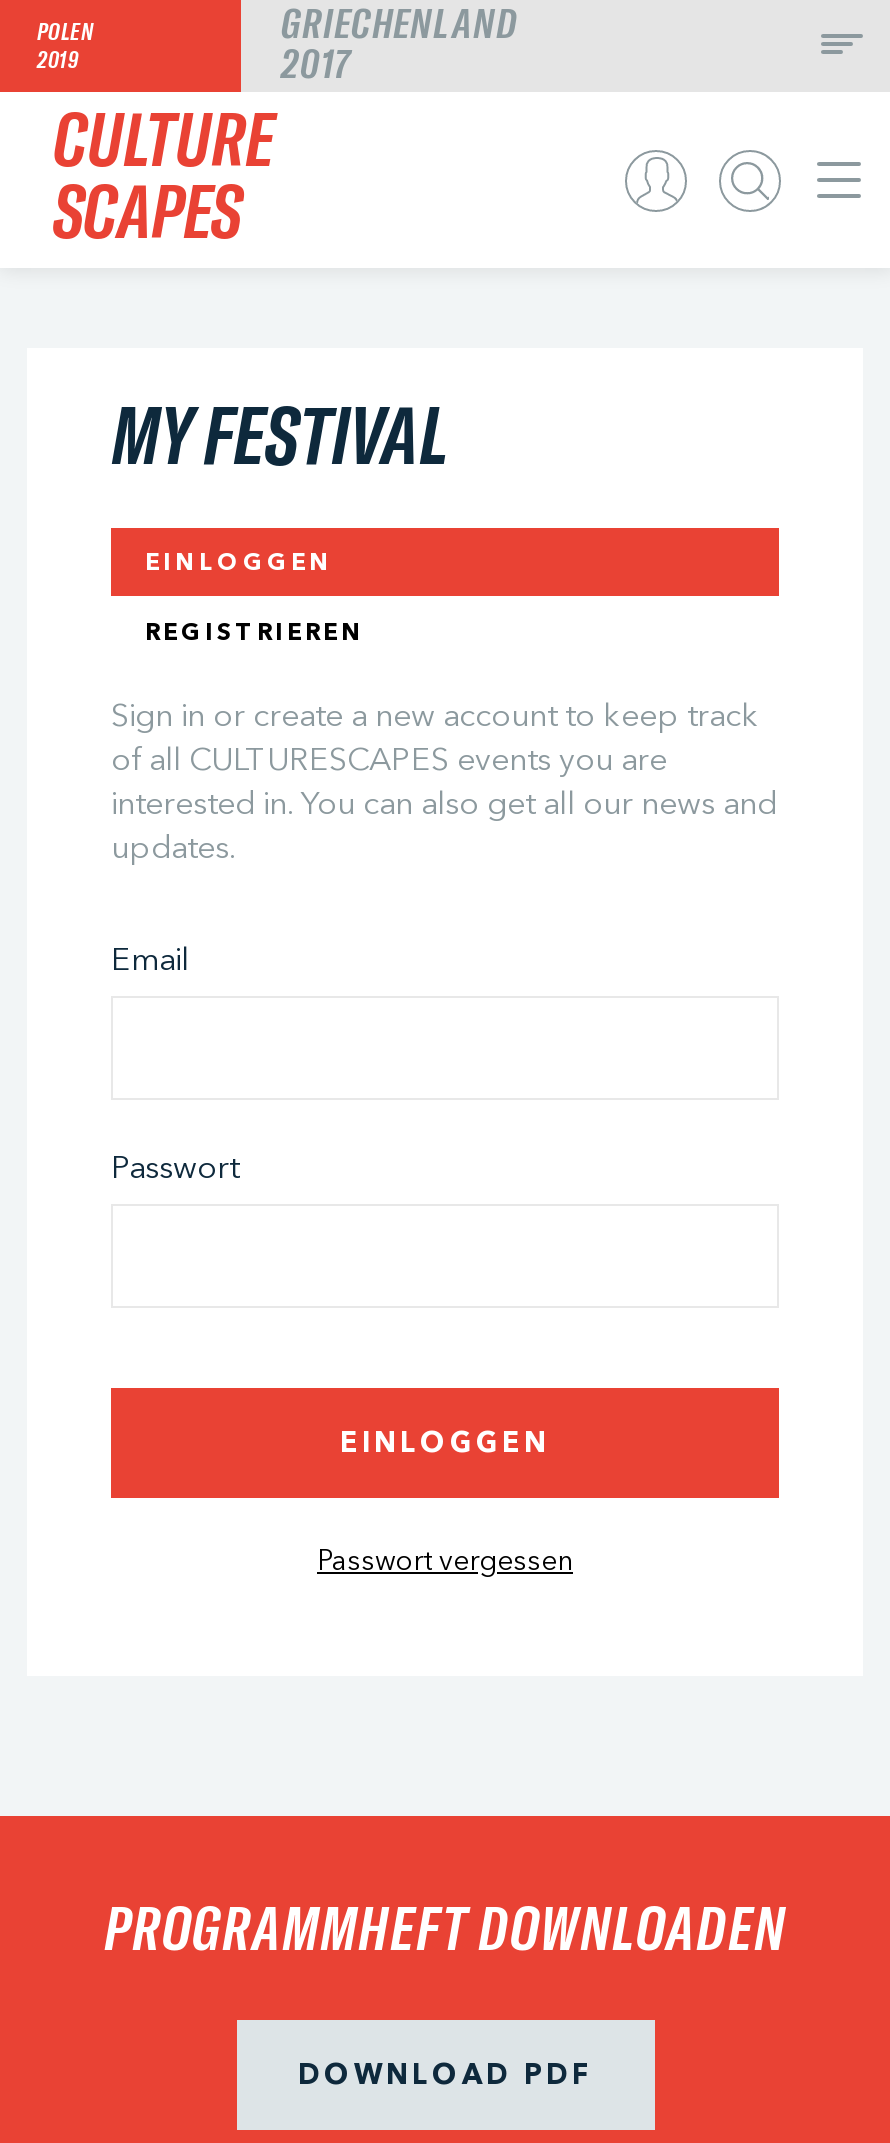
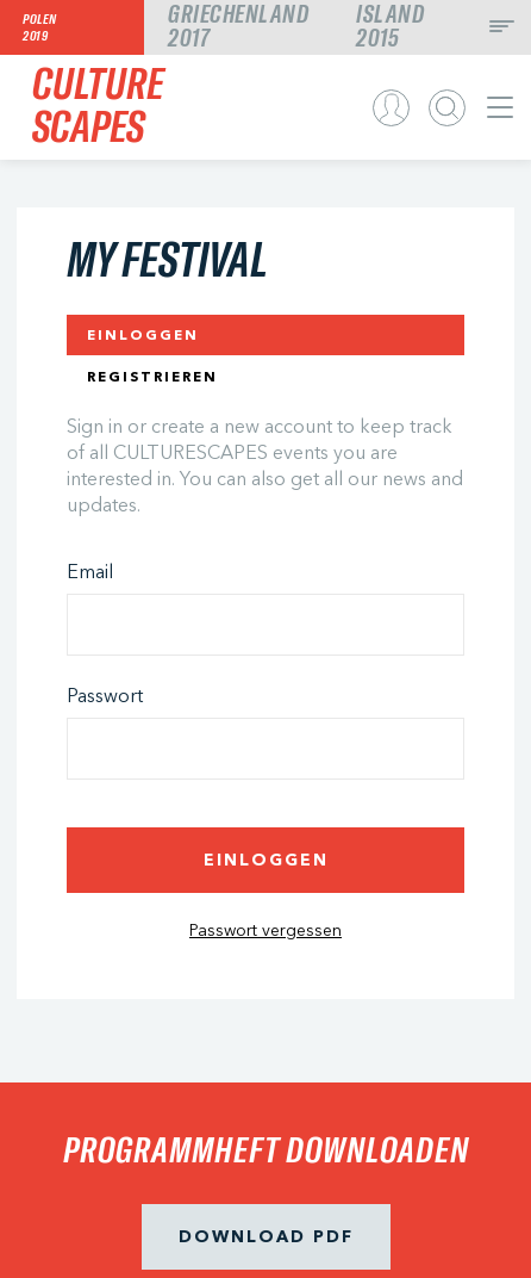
+ ISLAND
+ 2015
